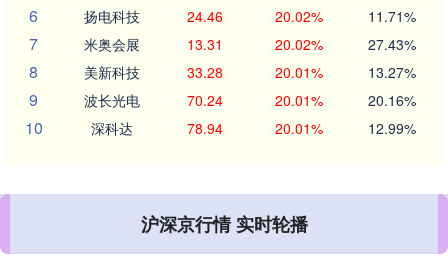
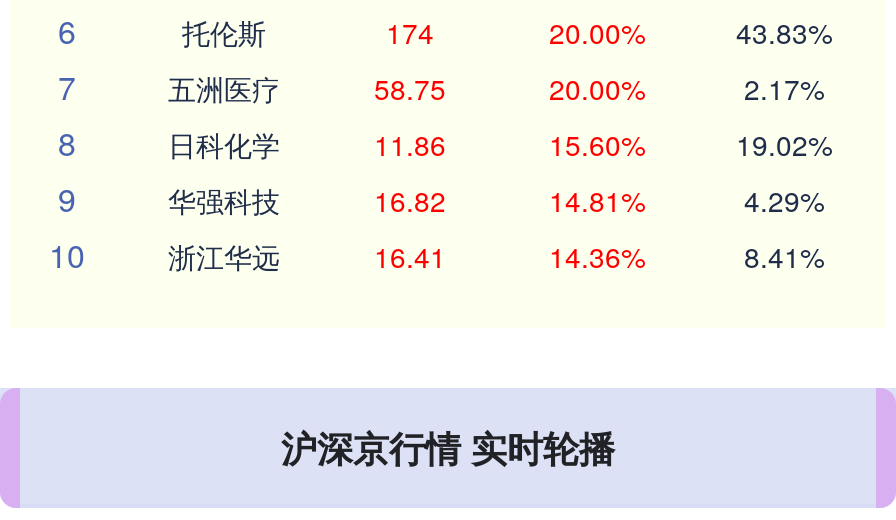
- 扬电科技
- 24.46
- 20.02%
- 11.71%
+ 托伦斯
+ 174
+ 20.00%
+ 43.83%

- 米奥会展
- 13.31
- 20.02%
- 27.43%
+ 五洲医疗
+ 58.75
+ 20.00%
+ 2.17%

- 美新科技
- 33.28
- 20.01%
- 13.27%
+ 日科化学
+ 11.86
+ 15.60%
+ 19.02%

- 波长光电
- 70.24
- 20.01%
- 20.16%
+ 华强科技
+ 16.82
+ 14.81%
+ 4.29%

- 深科达
- 78.94
- 20.01%
- 12.99%
+ 浙江华远
+ 16.41
+ 14.36%
+ 8.41%
